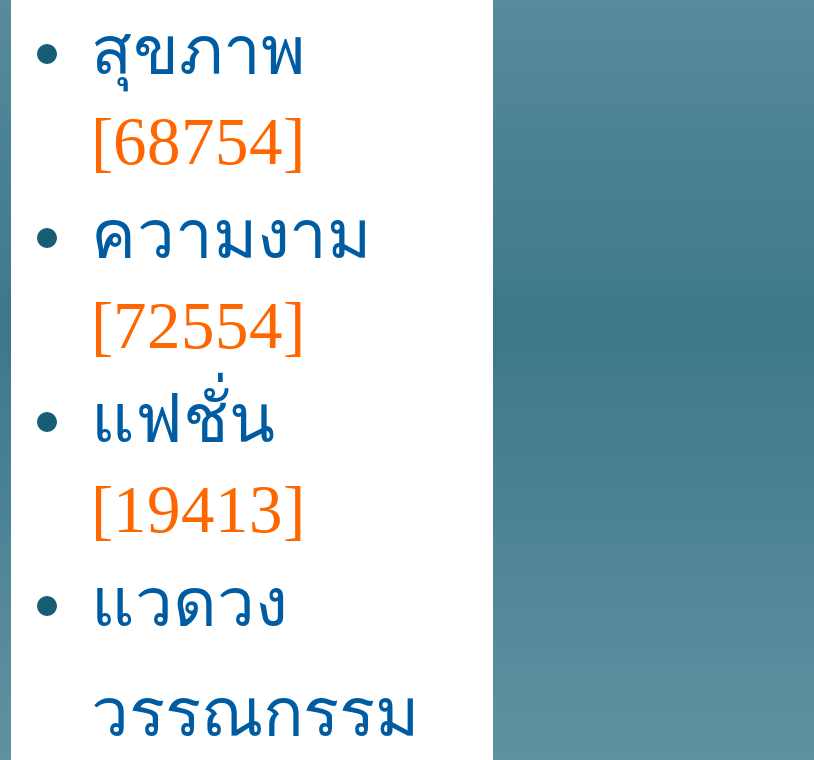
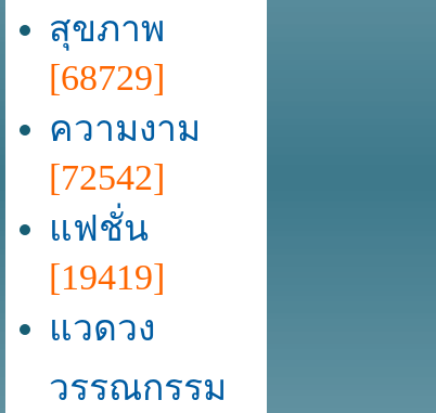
- [68754]
+ [68729]

- [72554]
+ [72542]

- [19413]
+ [19419]
